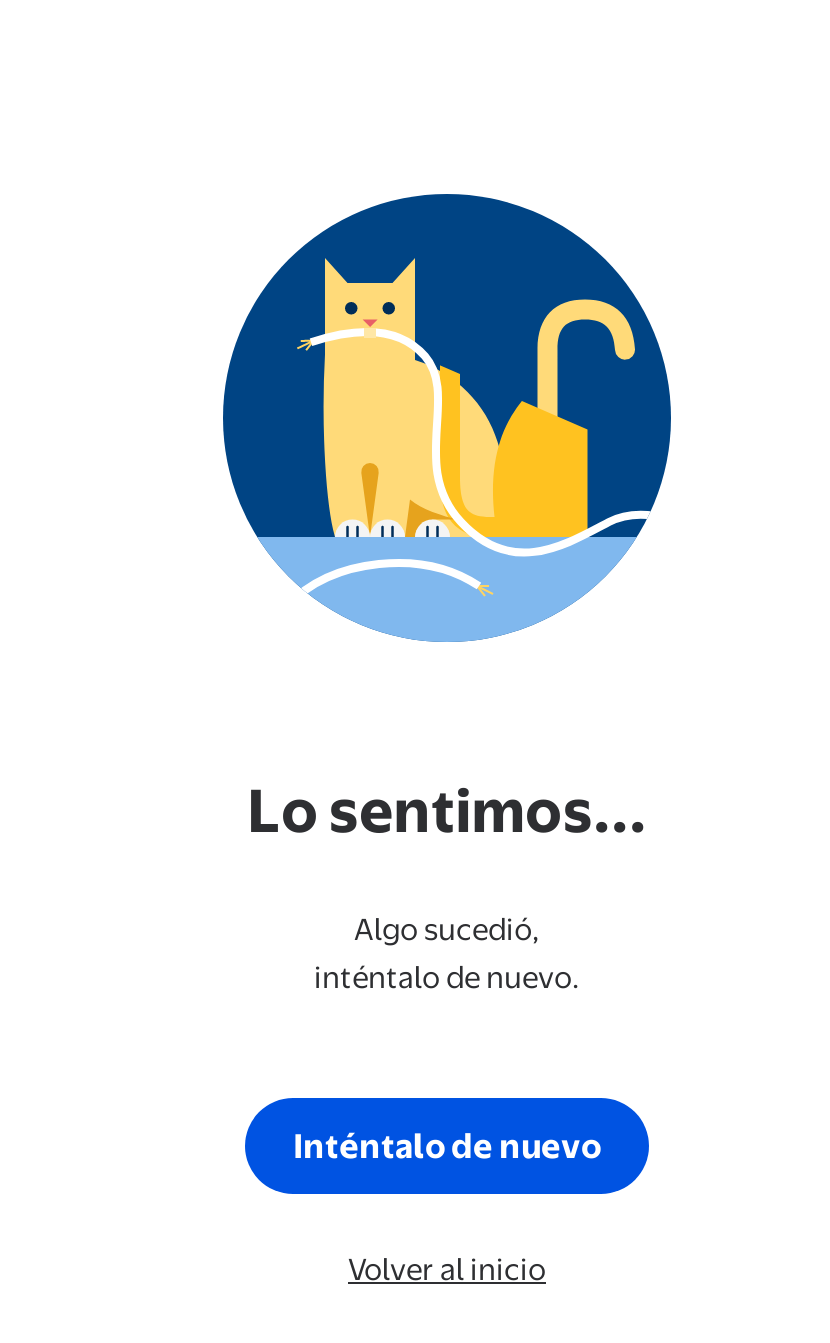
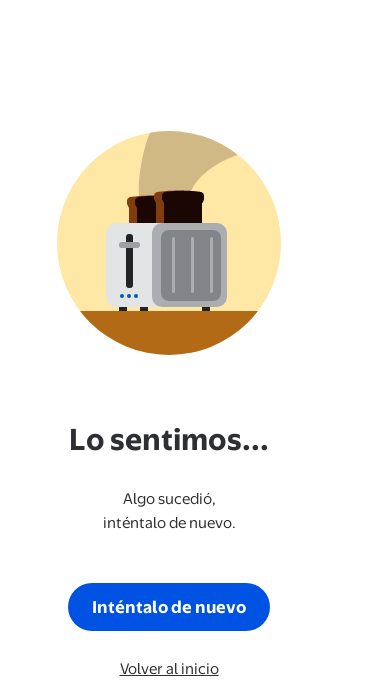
- [image]
+ [image]
